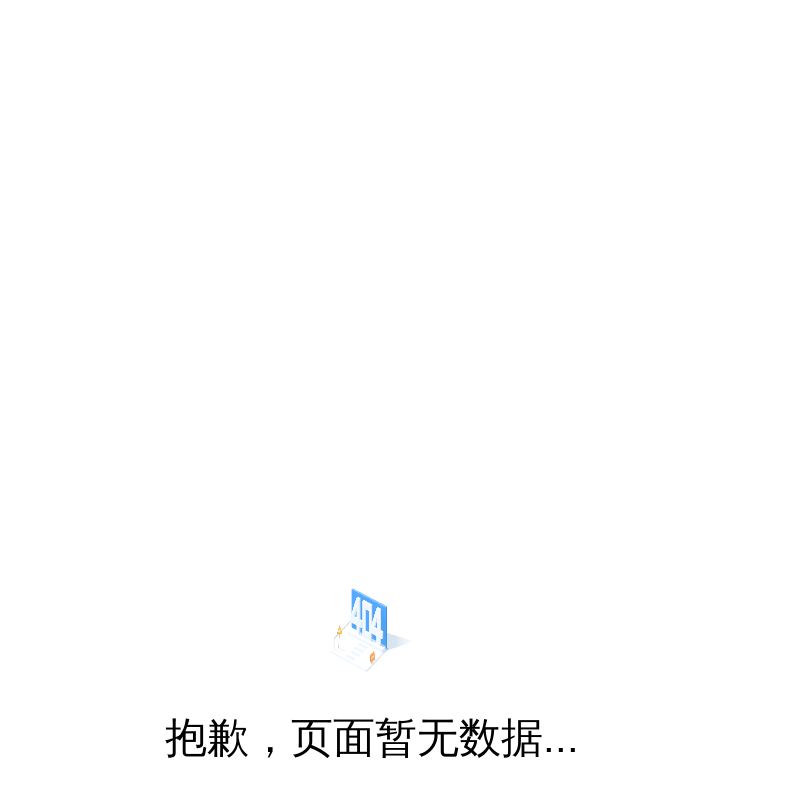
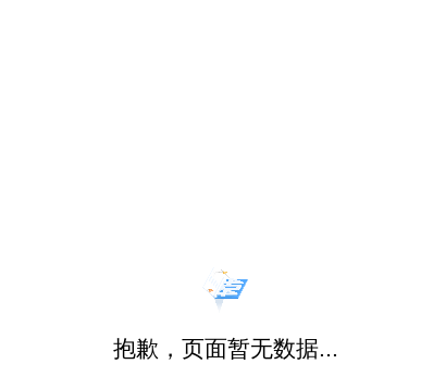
- [image]
+ [image]
